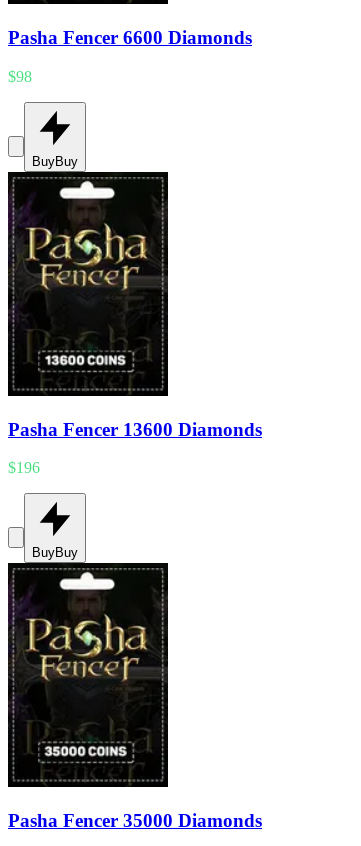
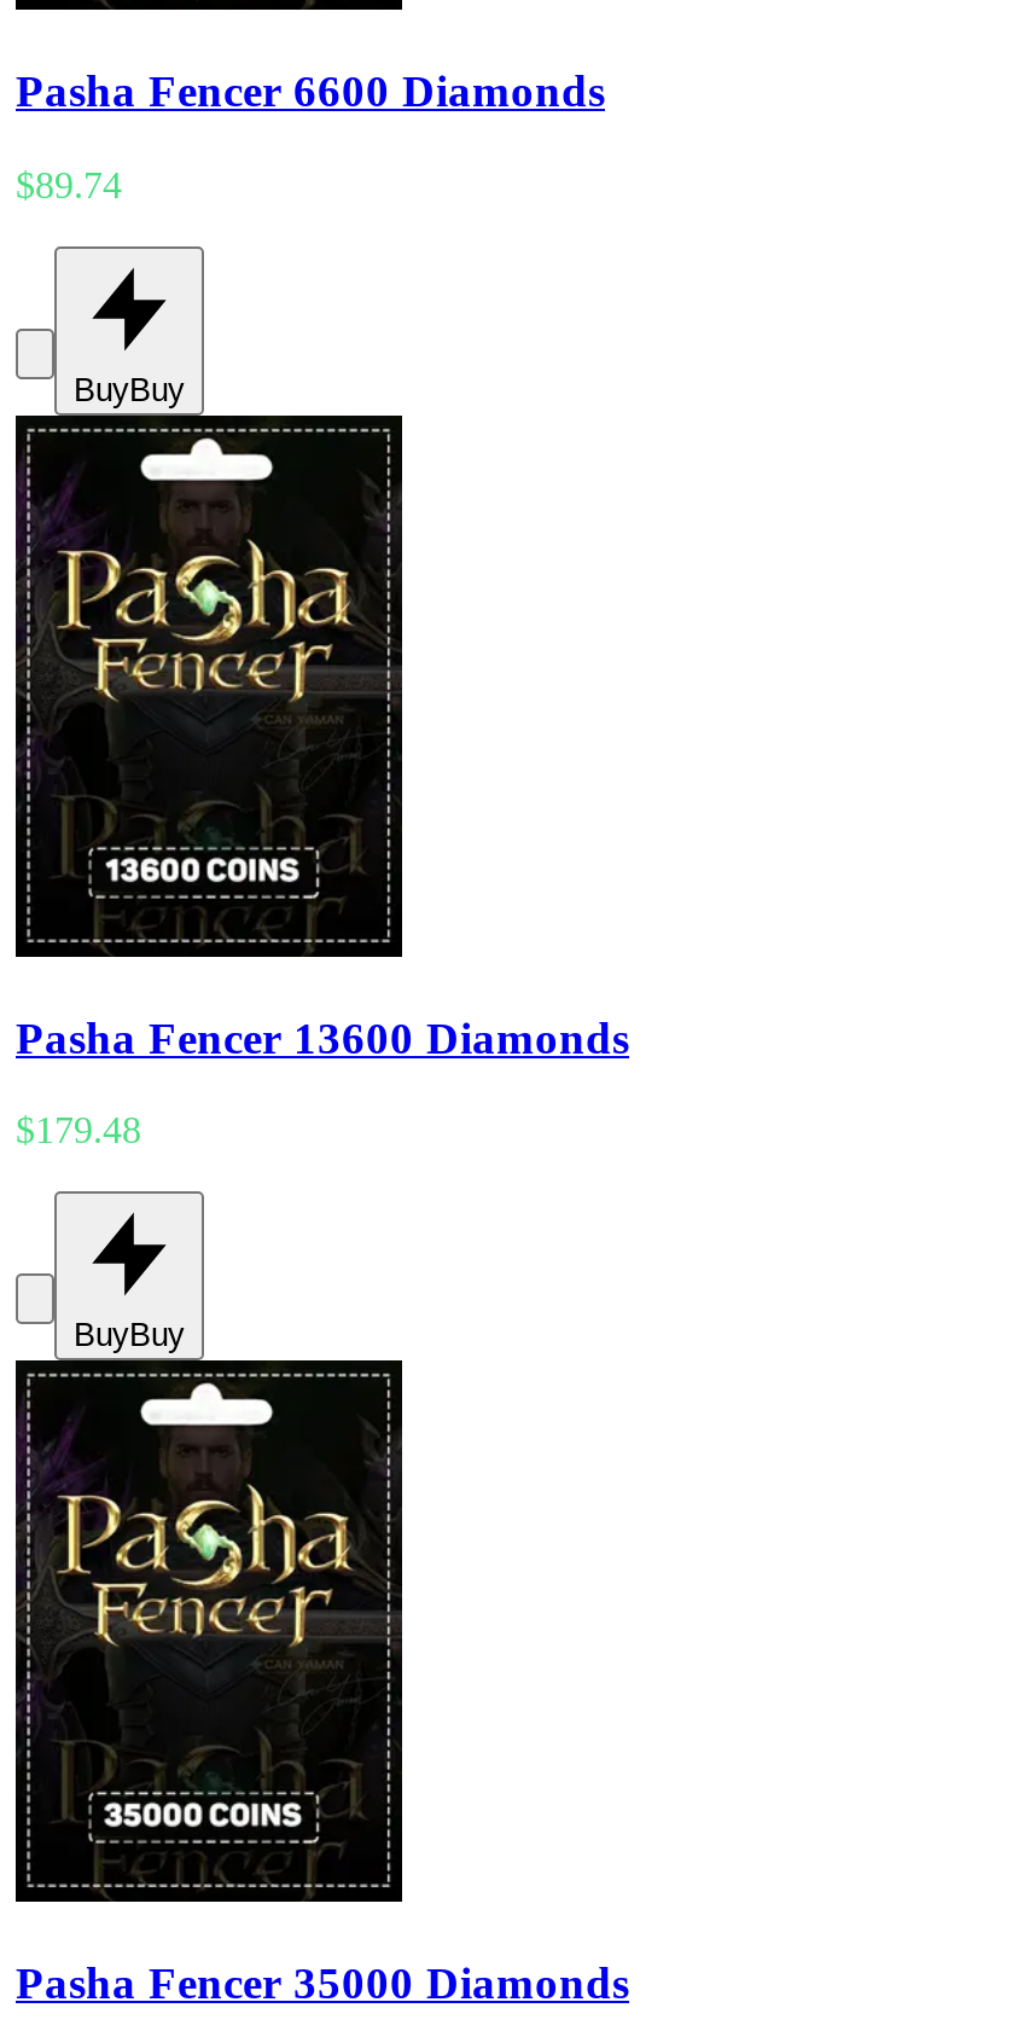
- $98
+ $89.74

- $196
+ $179.48
